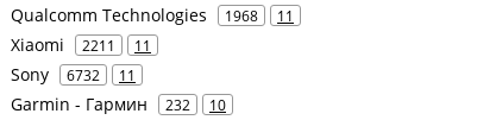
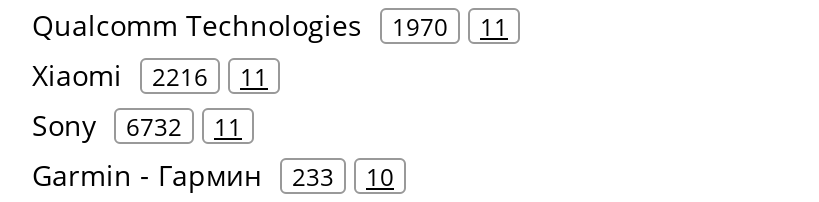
- 1968
+ 1970

- 2211
+ 2216

- 232
+ 233
